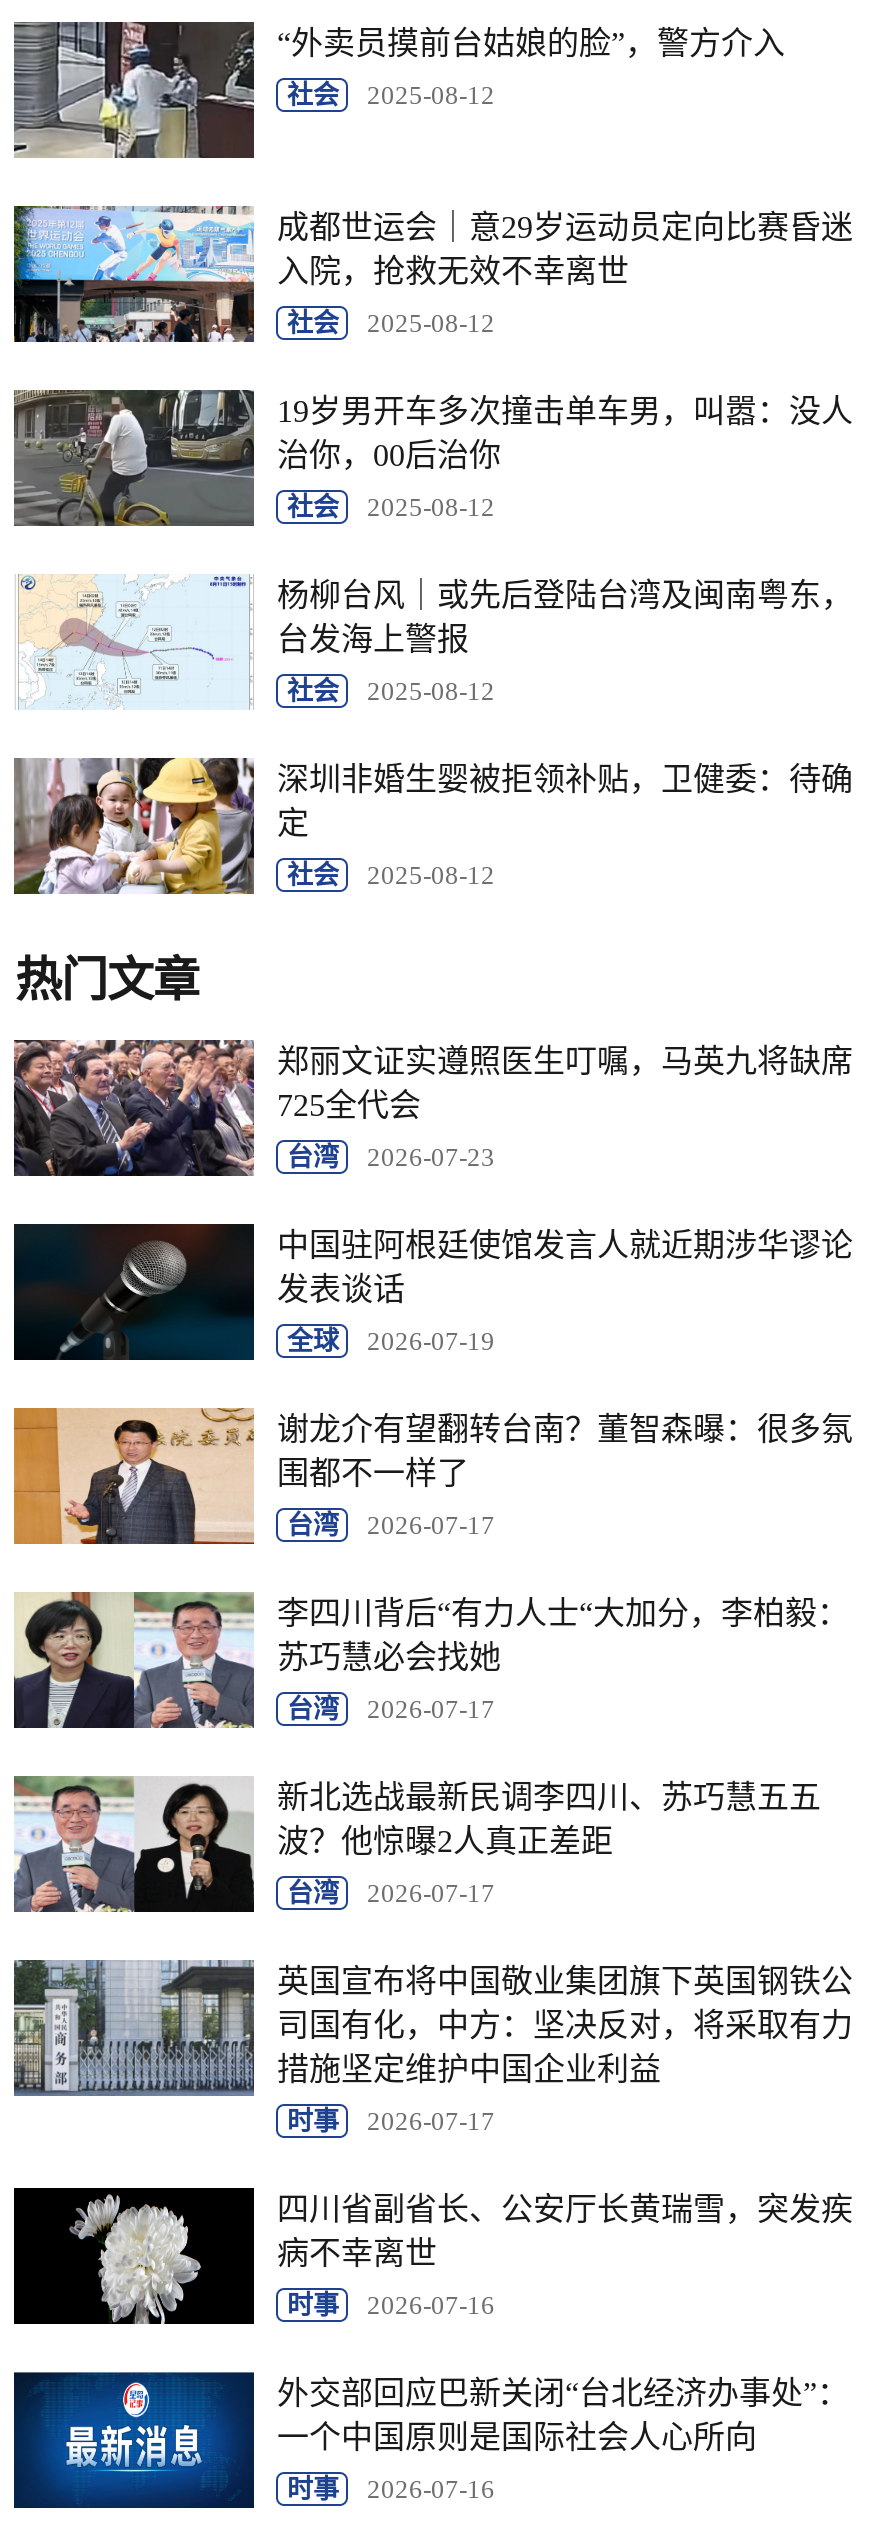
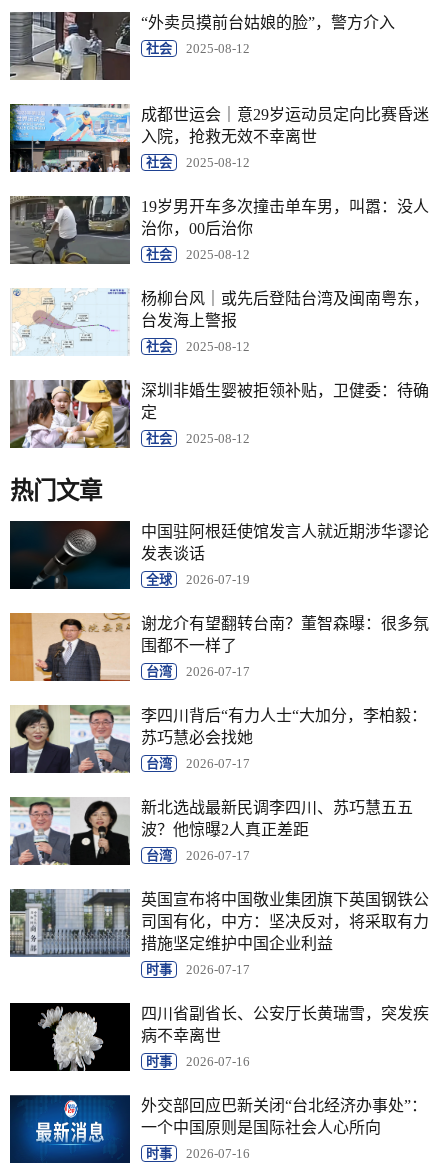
- [image]
- 郑丽文证实遵照医生叮嘱，马英九将缺席
- 725全代会
- 台湾
- 2026-07-23
